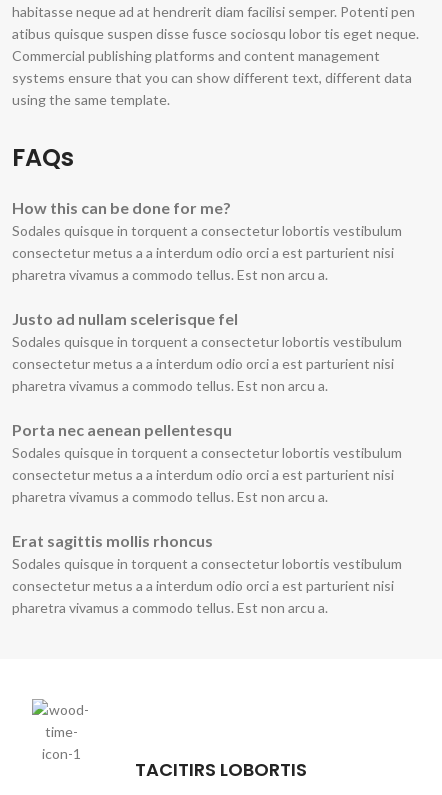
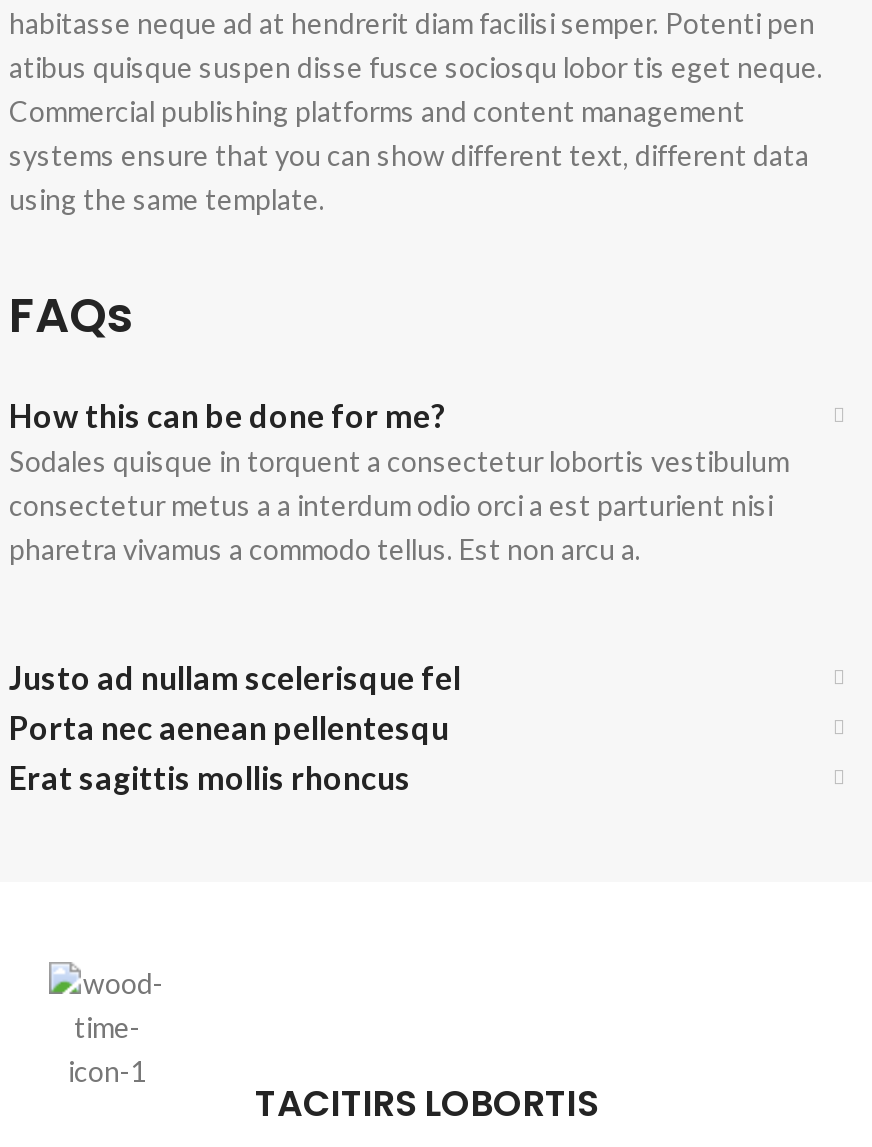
moved down: Justo ad nullam scelerisque fel

- Sodales quisque in torquent a consectetur lobortis vestibulum
- consectetur metus a a interdum odio orci a est parturient nisi
- pharetra vivamus a commodo tellus. Est non arcu a.

- Sodales quisque in torquent a consectetur lobortis vestibulum
- consectetur metus a a interdum odio orci a est parturient nisi
- pharetra vivamus a commodo tellus. Est non arcu a.

- Sodales quisque in torquent a consectetur lobortis vestibulum
- consectetur metus a a interdum odio orci a est parturient nisi
- pharetra vivamus a commodo tellus. Est non arcu a.
